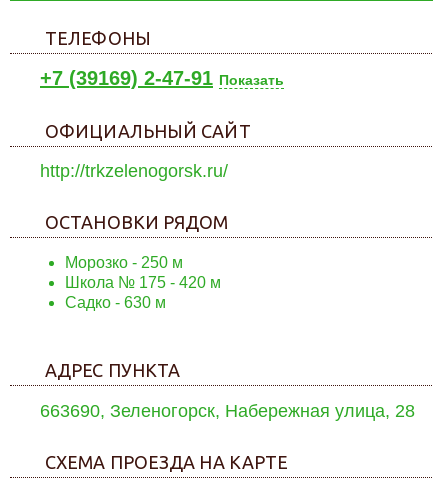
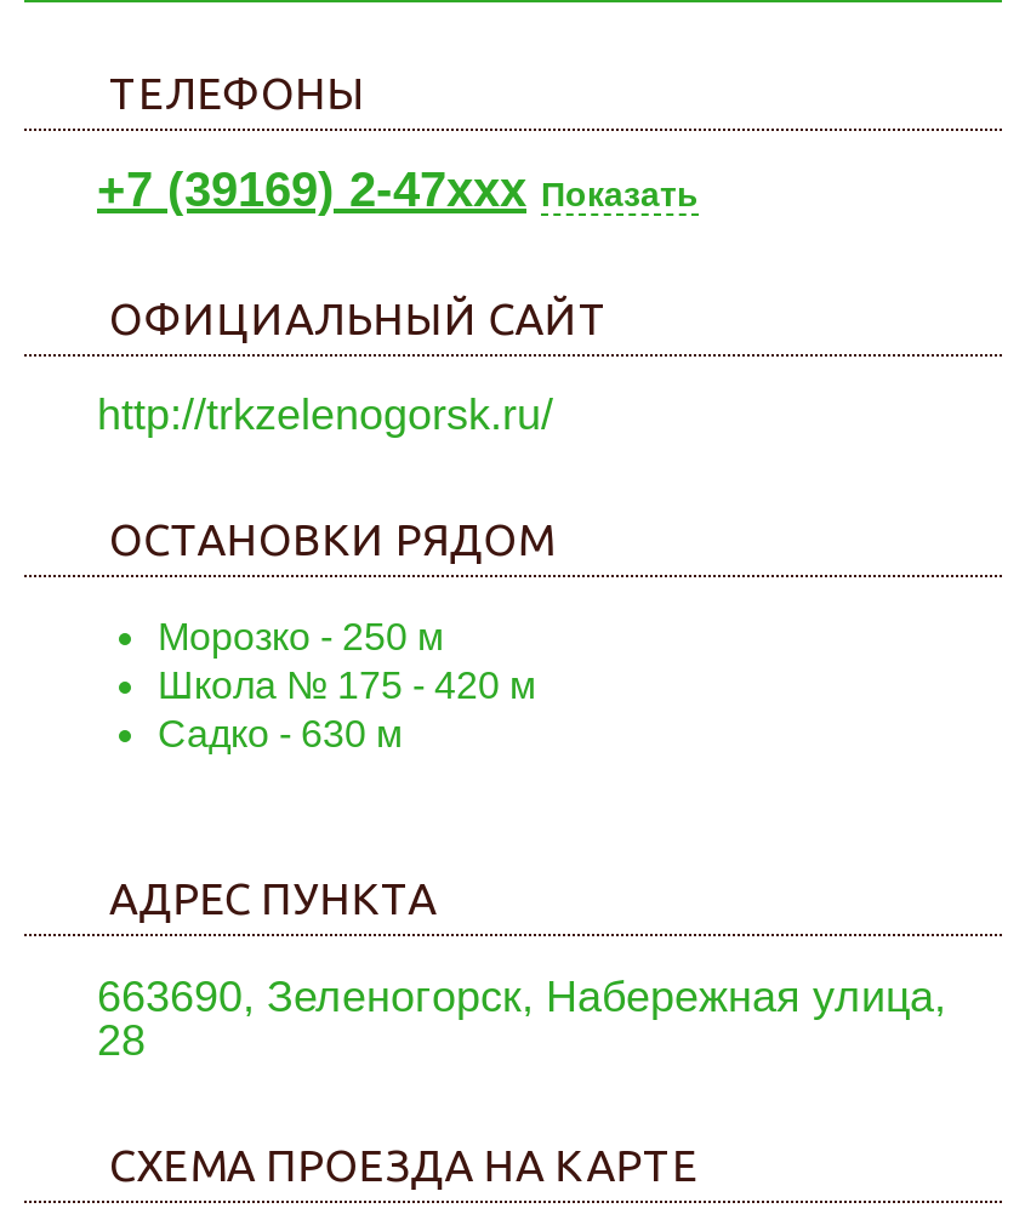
- +7 (39169) 2-47-91 Показать
+ +7 (39169) 2-47xxx Показать
